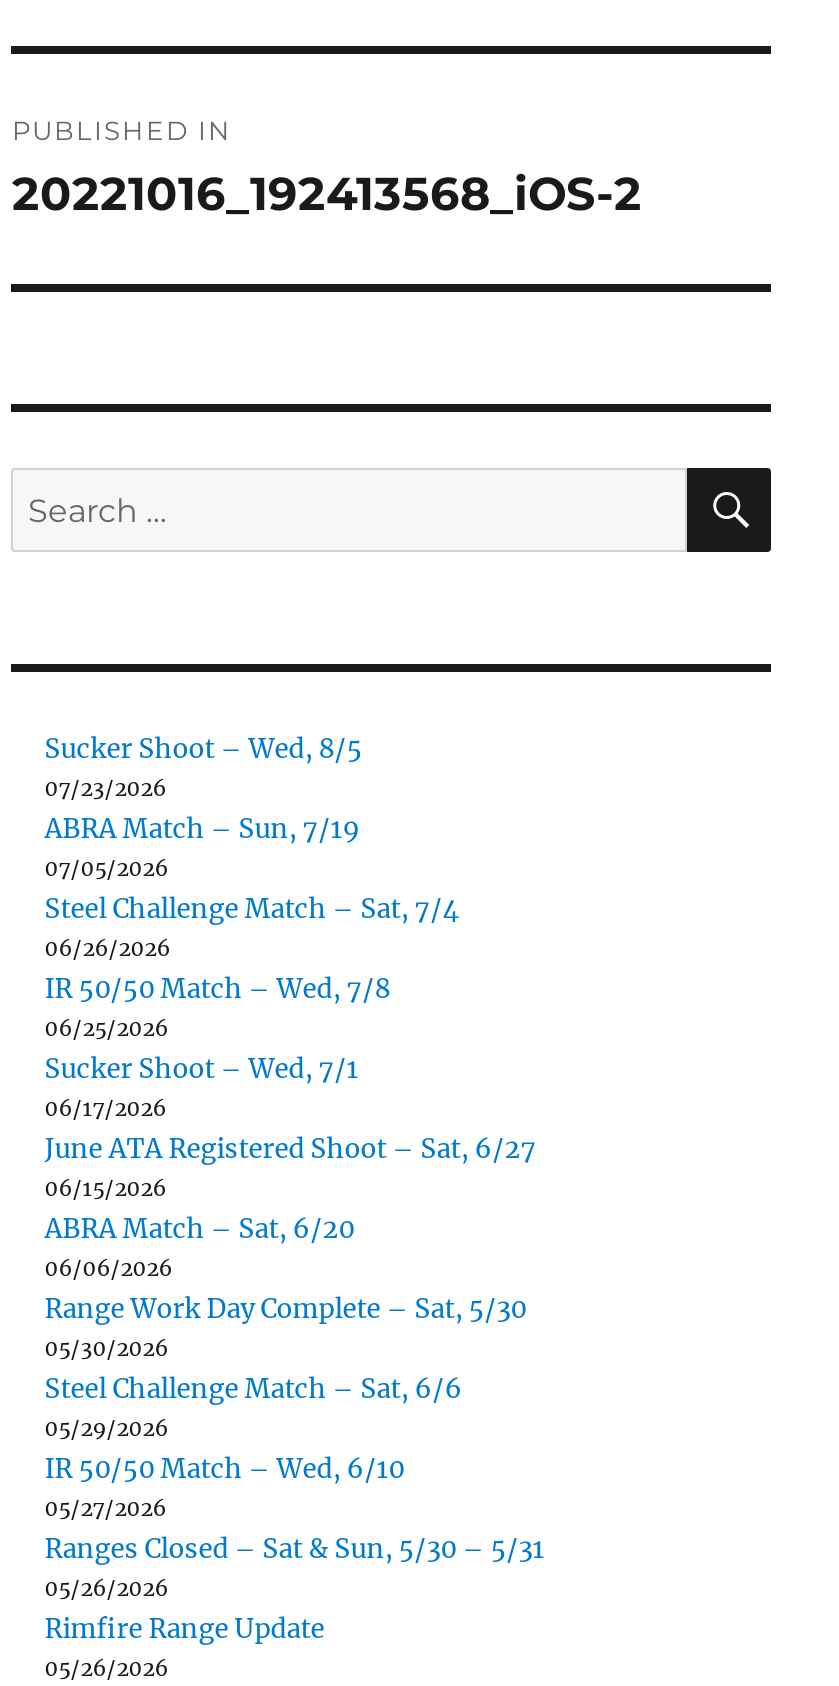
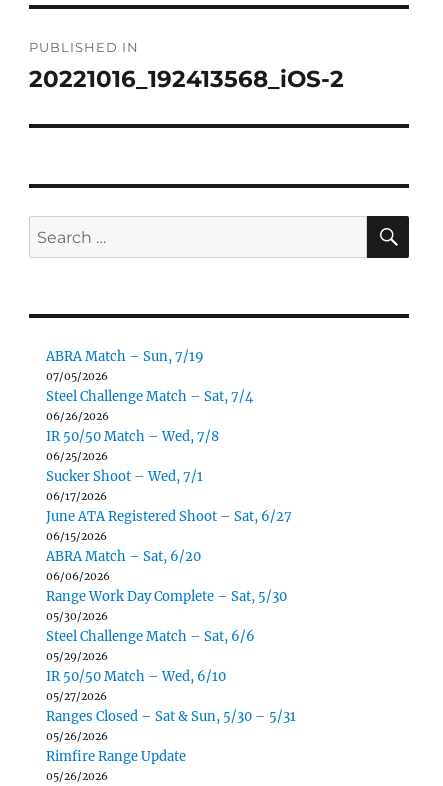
- Sucker Shoot – Wed, 8/5
- 07/23/2026
